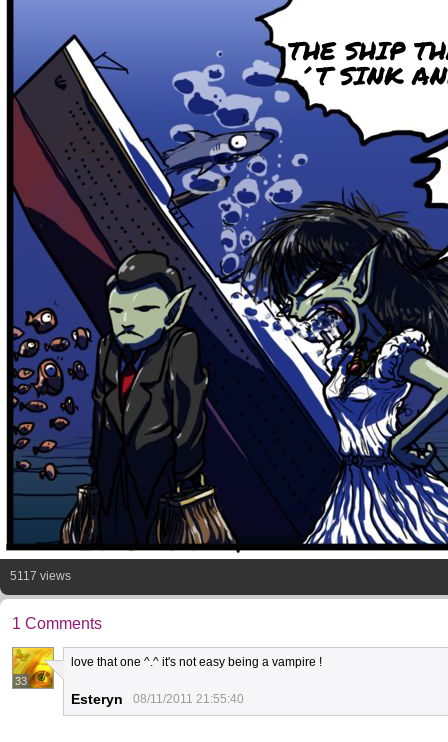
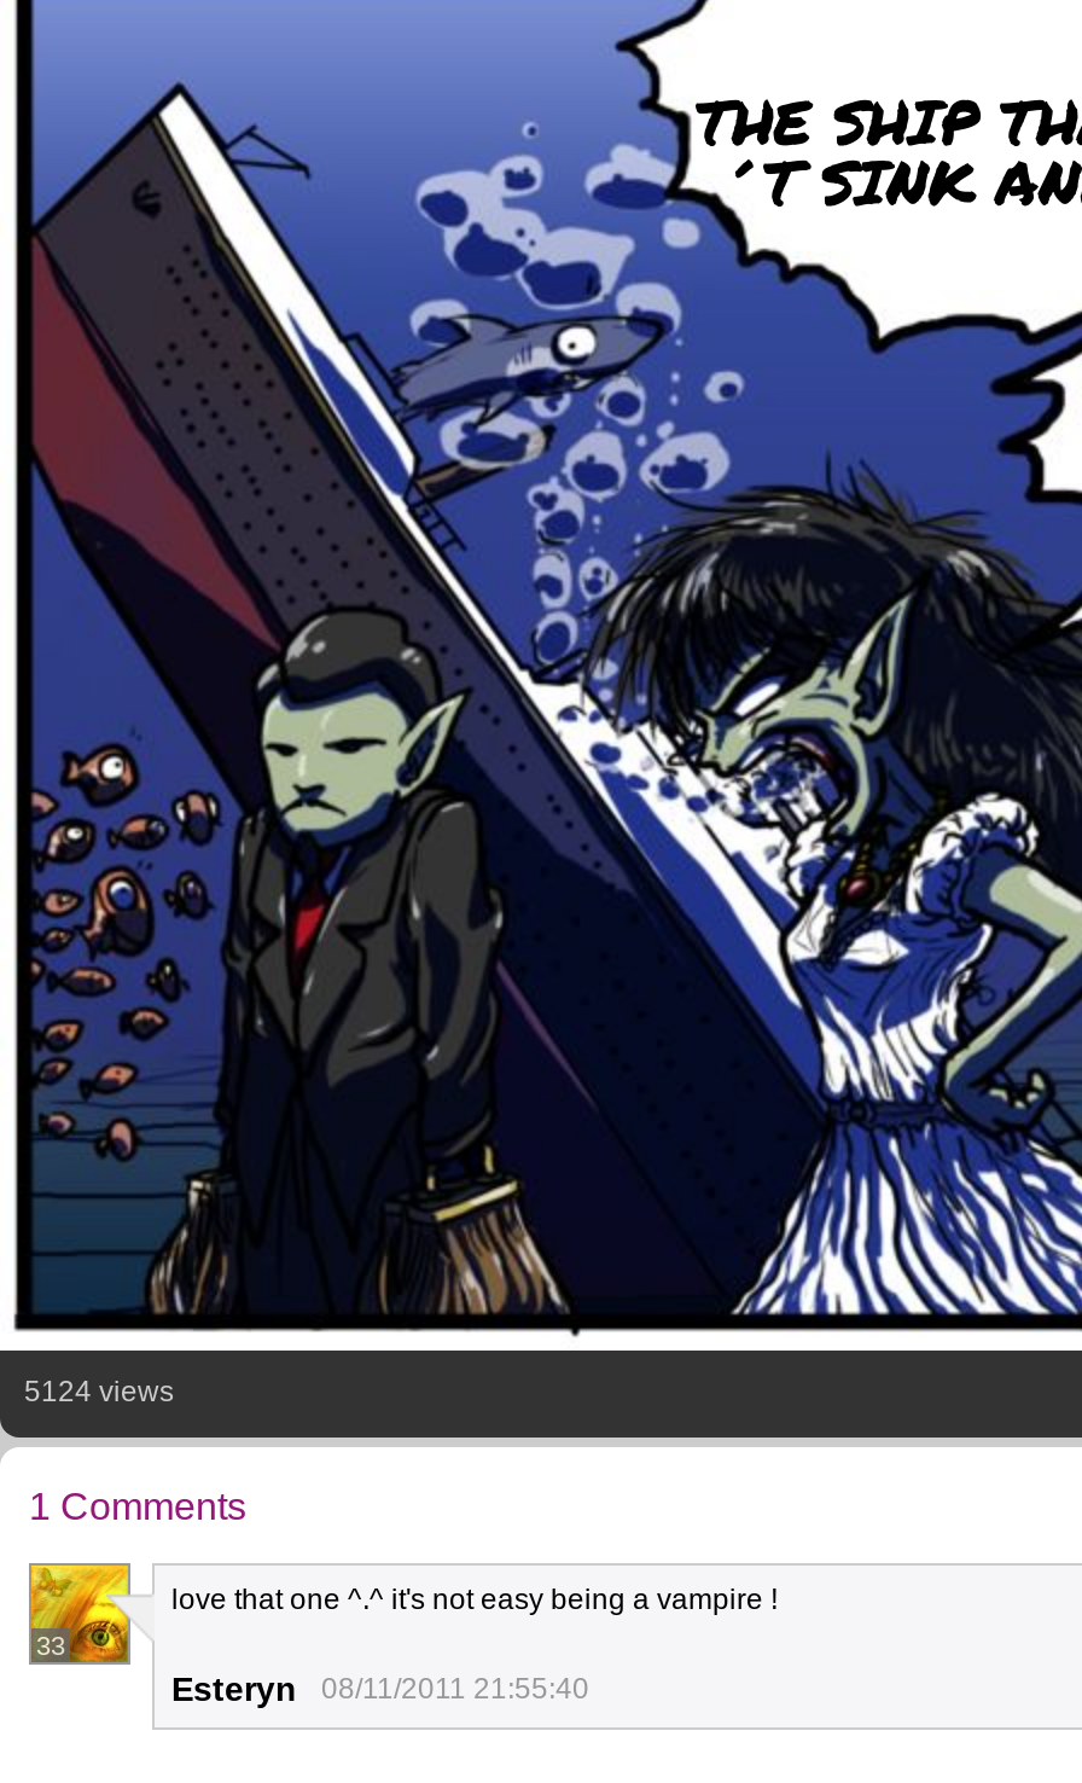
- 5117 views
+ 5124 views
